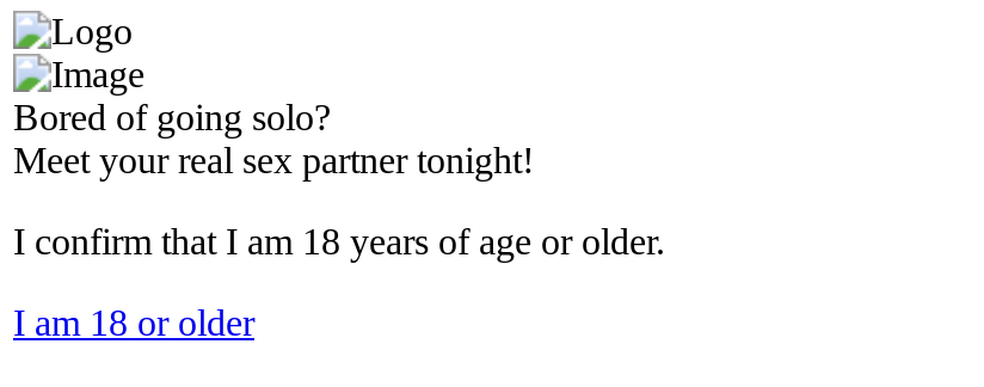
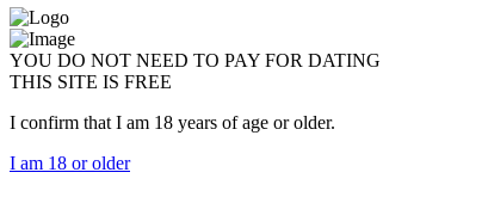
- Bored of going solo?
- Meet your real sex partner tonight!
+ YOU DO NOT NEED TO PAY FOR DATING
+ THIS SITE IS FREE
